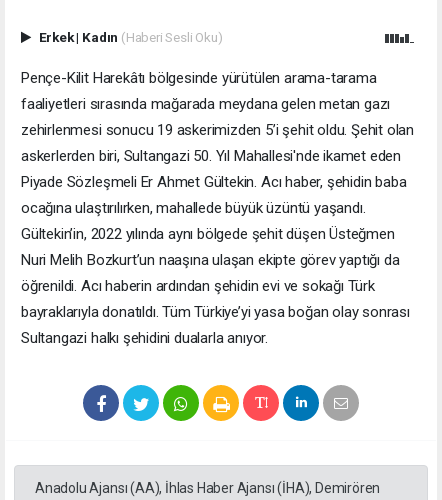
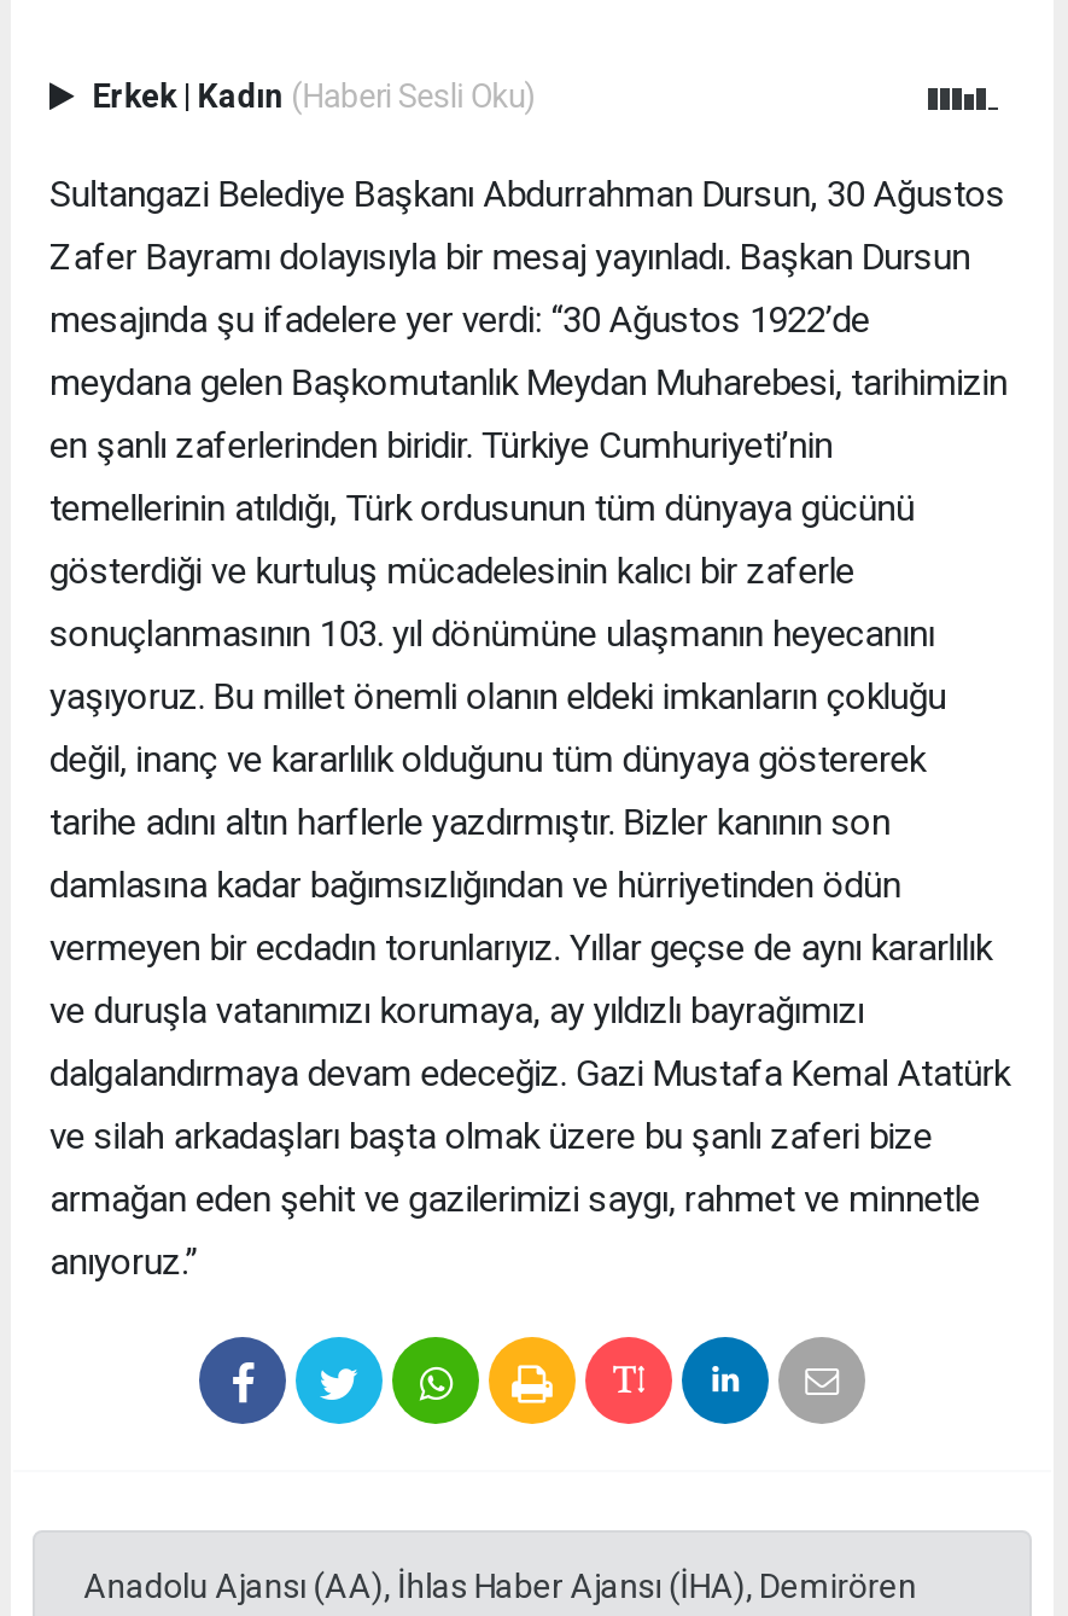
- Pençe-Kilit Harekâtı bölgesinde yürütülen arama-tarama
- faaliyetleri sırasında mağarada meydana gelen metan gazı
- zehirlenmesi sonucu 19 askerimizden 5’i şehit oldu. Şehit olan
- askerlerden biri, Sultangazi 50. Yıl Mahallesi'nde ikamet eden
- Piyade Sözleşmeli Er Ahmet Gültekin. Acı haber, şehidin baba
- ocağına ulaştırılırken, mahallede büyük üzüntü yaşandı.
- Gültekin’in, 2022 yılında aynı bölgede şehit düşen Üsteğmen
- Nuri Melih Bozkurt’un naaşına ulaşan ekipte görev yaptığı da
- öğrenildi. Acı haberin ardından şehidin evi ve sokağı Türk
- bayraklarıyla donatıldı. Tüm Türkiye’yi yasa boğan olay sonrası
- Sultangazi halkı şehidini dualarla anıyor.
+ Sultangazi Belediye Başkanı Abdurrahman Dursun, 30 Ağustos
+ Zafer Bayramı dolayısıyla bir mesaj yayınladı. Başkan Dursun
+ mesajında şu ifadelere yer verdi: “30 Ağustos 1922’de
+ meydana gelen Başkomutanlık Meydan Muharebesi, tarihimizin
+ en şanlı zaferlerinden biridir. Türkiye Cumhuriyeti’nin
+ temellerinin atıldığı, Türk ordusunun tüm dünyaya gücünü
+ gösterdiği ve kurtuluş mücadelesinin kalıcı bir zaferle
+ sonuçlanmasının 103. yıl dönümüne ulaşmanın heyecanını
+ yaşıyoruz. Bu millet önemli olanın eldeki imkanların çokluğu
+ değil, inanç ve kararlılık olduğunu tüm dünyaya göstererek
+ tarihe adını altın harflerle yazdırmıştır. Bizler kanının son
+ damlasına kadar bağımsızlığından ve hürriyetinden ödün
+ vermeyen bir ecdadın torunlarıyız. Yıllar geçse de aynı kararlılık
+ ve duruşla vatanımızı korumaya, ay yıldızlı bayrağımızı
+ dalgalandırmaya devam edeceğiz. Gazi Mustafa Kemal Atatürk
+ ve silah arkadaşları başta olmak üzere bu şanlı zaferi bize
+ armağan eden şehit ve gazilerimizi saygı, rahmet ve minnetle
+ anıyoruz.”
